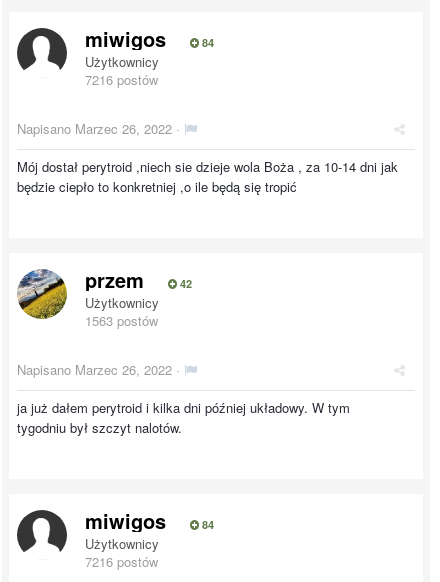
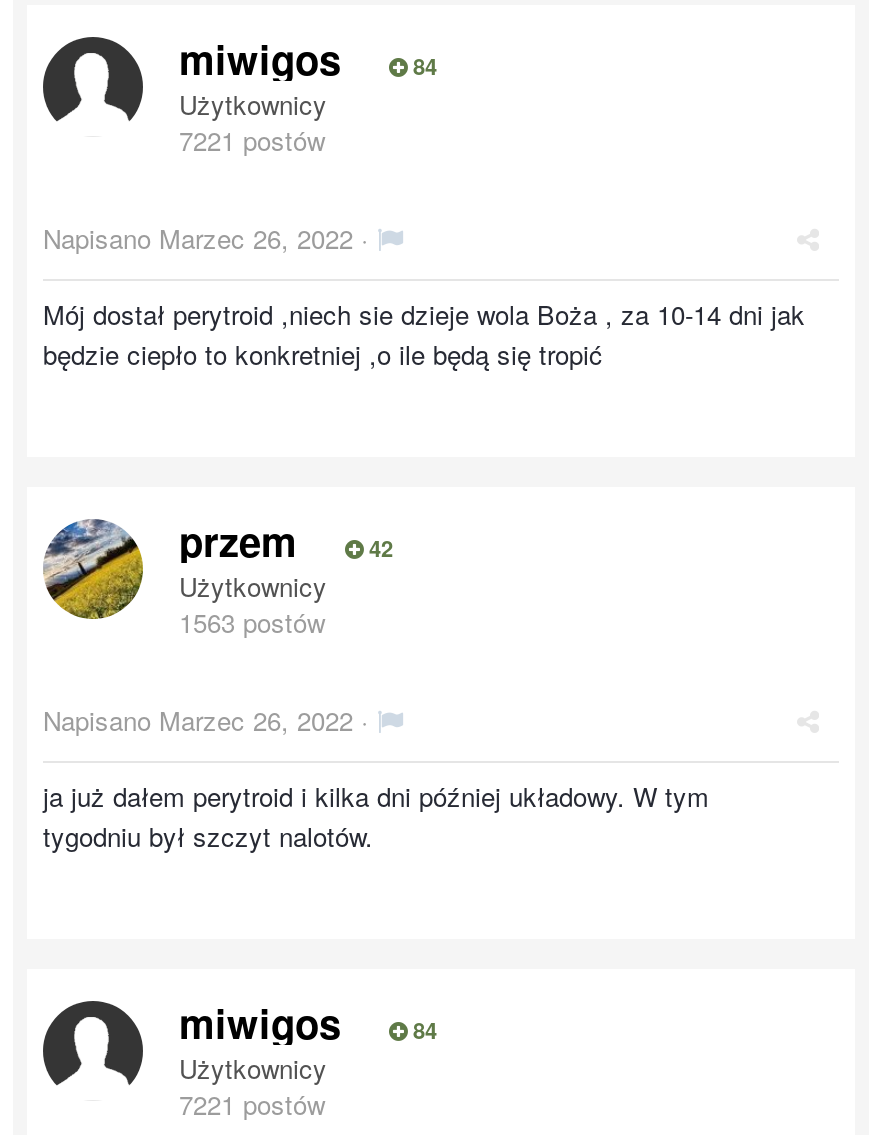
- 7216 postów
+ 7221 postów

- 7216 postów
+ 7221 postów
